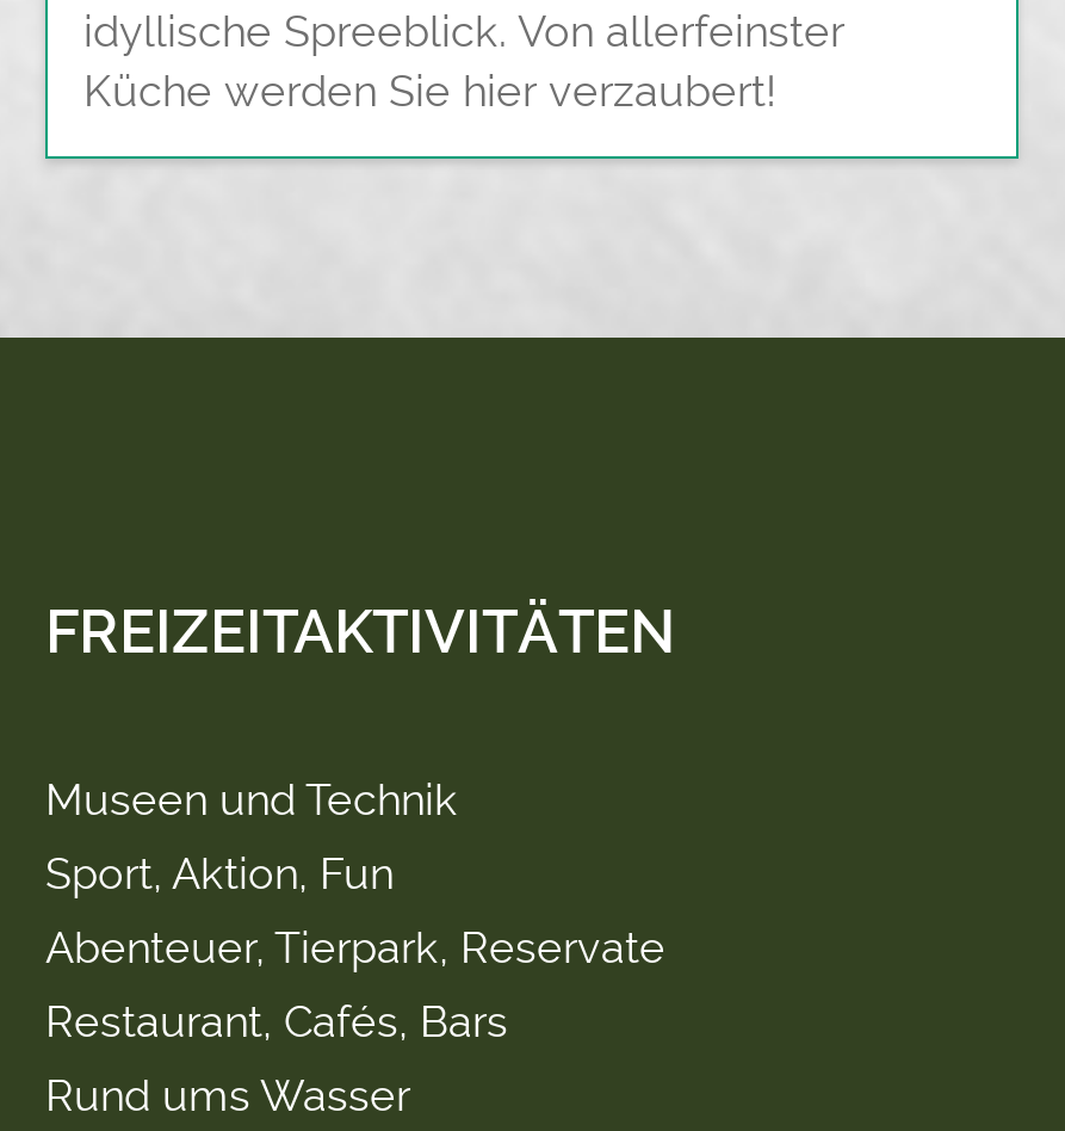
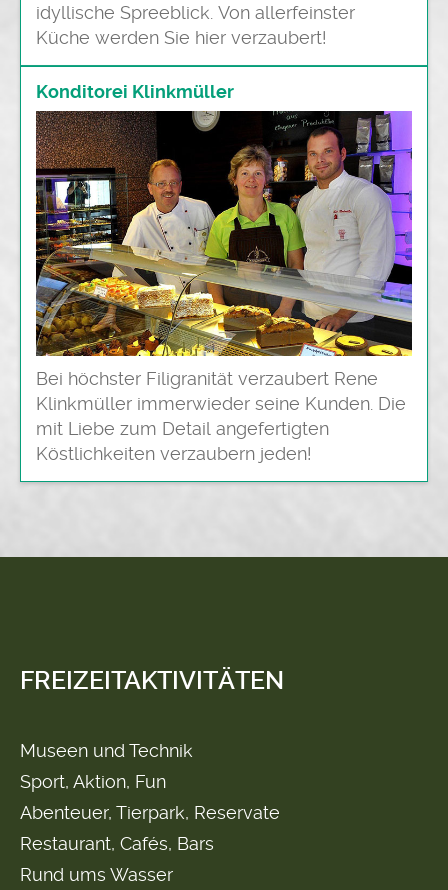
+ [image]
+ Bei höchster Filigranität verzaubert Rene
+ Klinkmüller immerwieder seine Kunden. Die
+ mit Liebe zum Detail angefertigten
+ Köstlichkeiten verzaubern jeden!

+ Konditorei Klinkmüller
